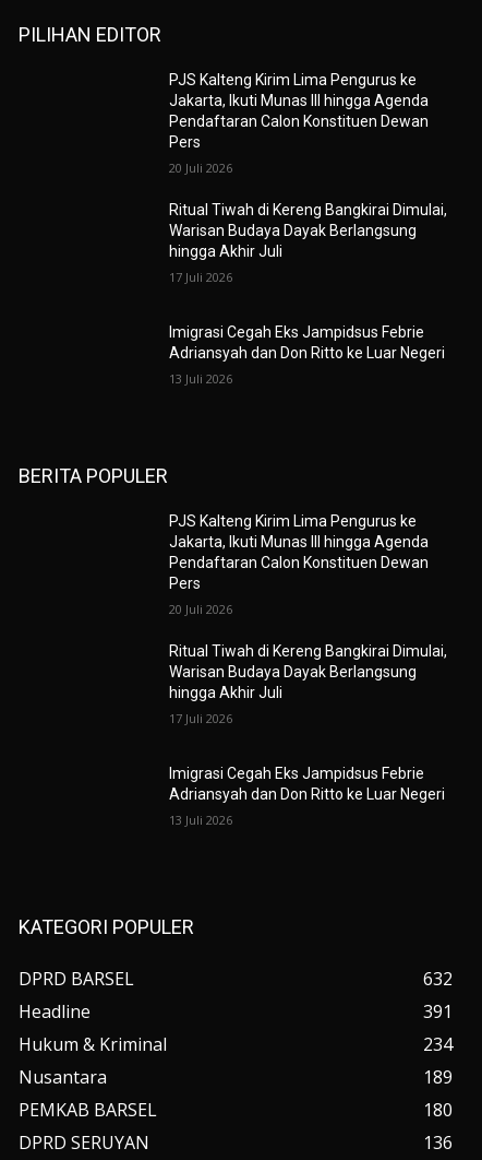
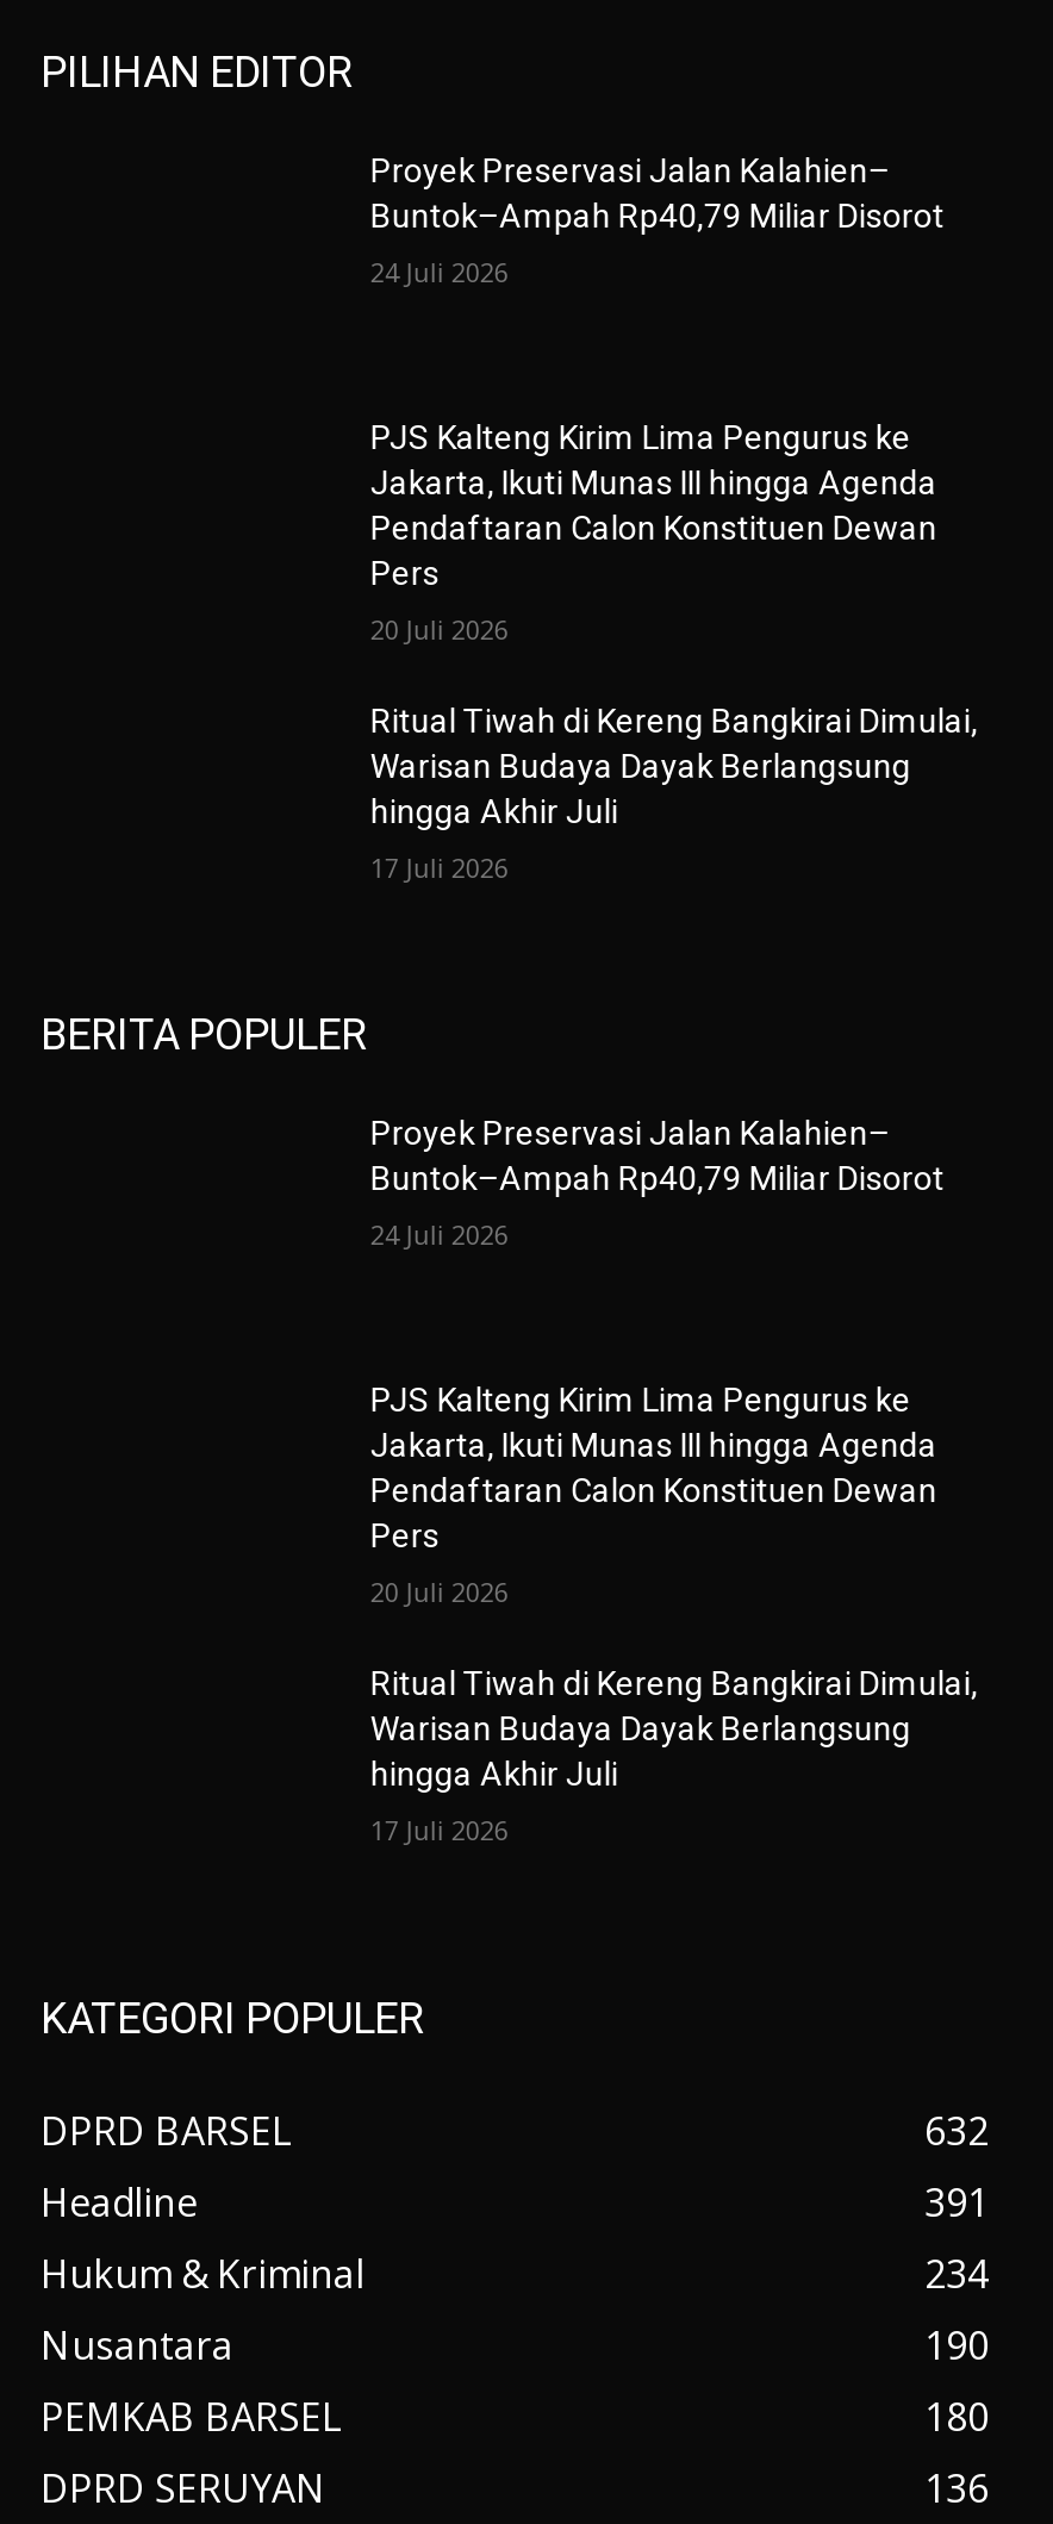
+ Proyek Preservasi Jalan Kalahien–
+ Buntok–Ampah Rp40,79 Miliar Disorot
+ 24 Juli 2026

moved down: PJS Kalteng Kirim Lima Pengurus ke | Jakarta, Ikuti Munas III hingga Agenda | Pendaftaran Calon Konstituen Dewan | ... | hingga Akhir Juli | 17 Juli 2026

- Imigrasi Cegah Eks Jampidsus Febrie
- Adriansyah dan Don Ritto ke Luar Negeri
- 13 Juli 2026

+ Proyek Preservasi Jalan Kalahien–
+ Buntok–Ampah Rp40,79 Miliar Disorot
+ 24 Juli 2026

moved down: PJS Kalteng Kirim Lima Pengurus ke | Jakarta, Ikuti Munas III hingga Agenda | Pendaftaran Calon Konstituen Dewan | ... | hingga Akhir Juli | 17 Juli 2026

- Imigrasi Cegah Eks Jampidsus Febrie
- Adriansyah dan Don Ritto ke Luar Negeri
- 13 Juli 2026

- 189
+ 190
